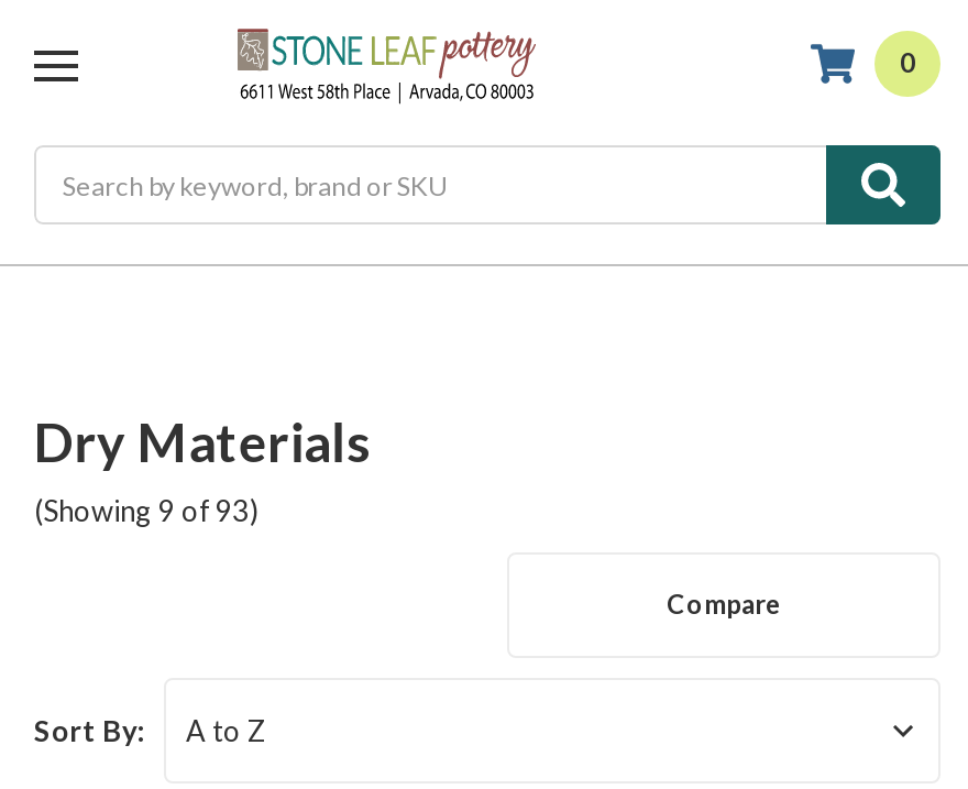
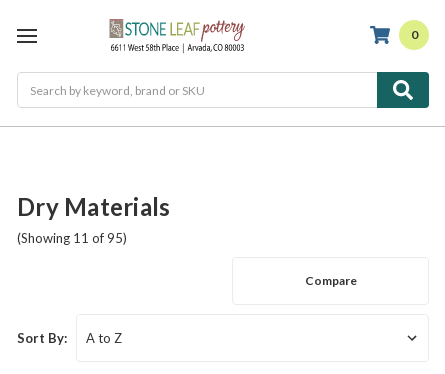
- (Showing 9 of 93)
+ (Showing 11 of 95)
